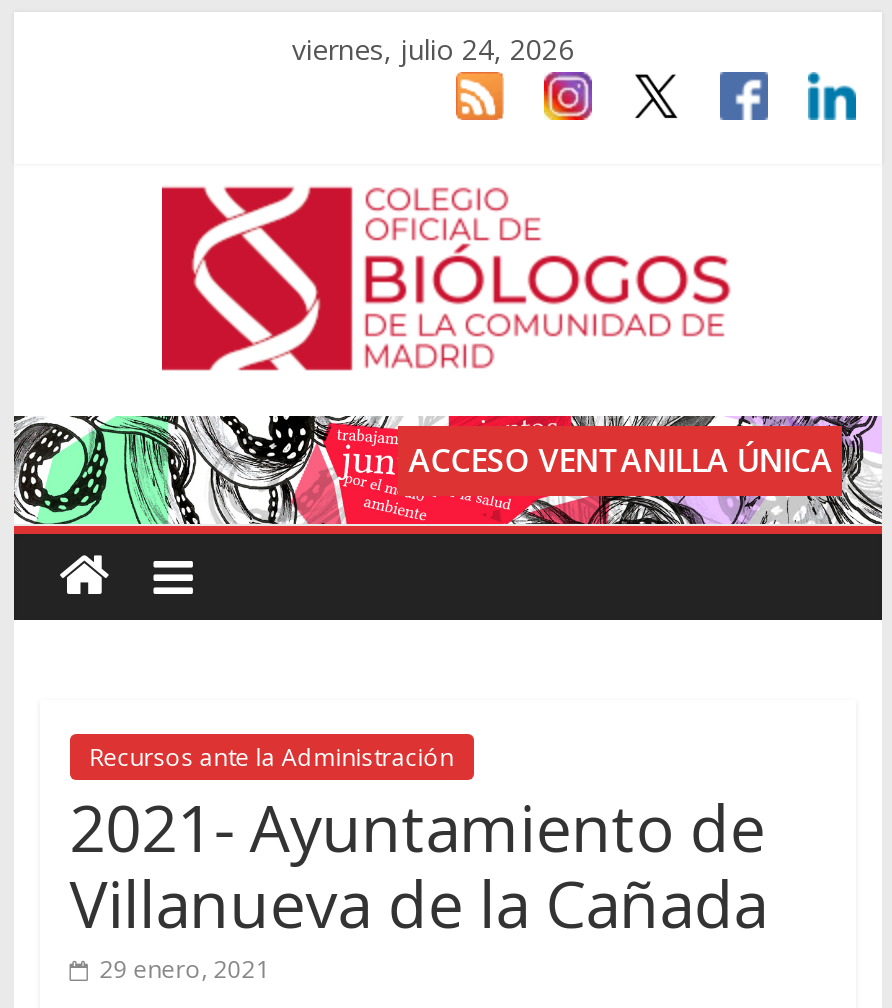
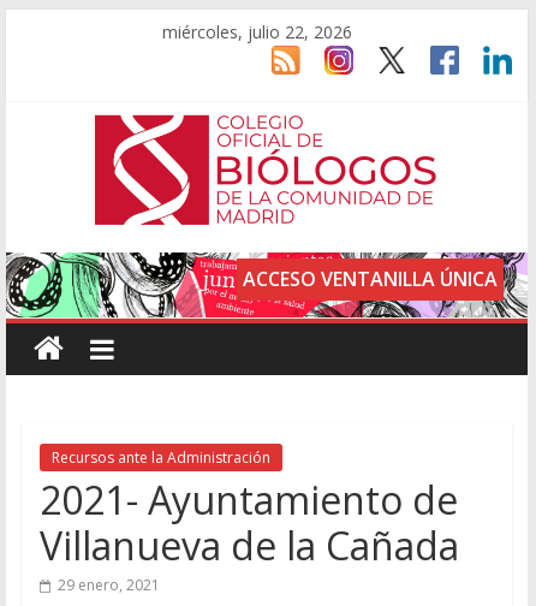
- viernes, julio 24, 2026
+ miércoles, julio 22, 2026
